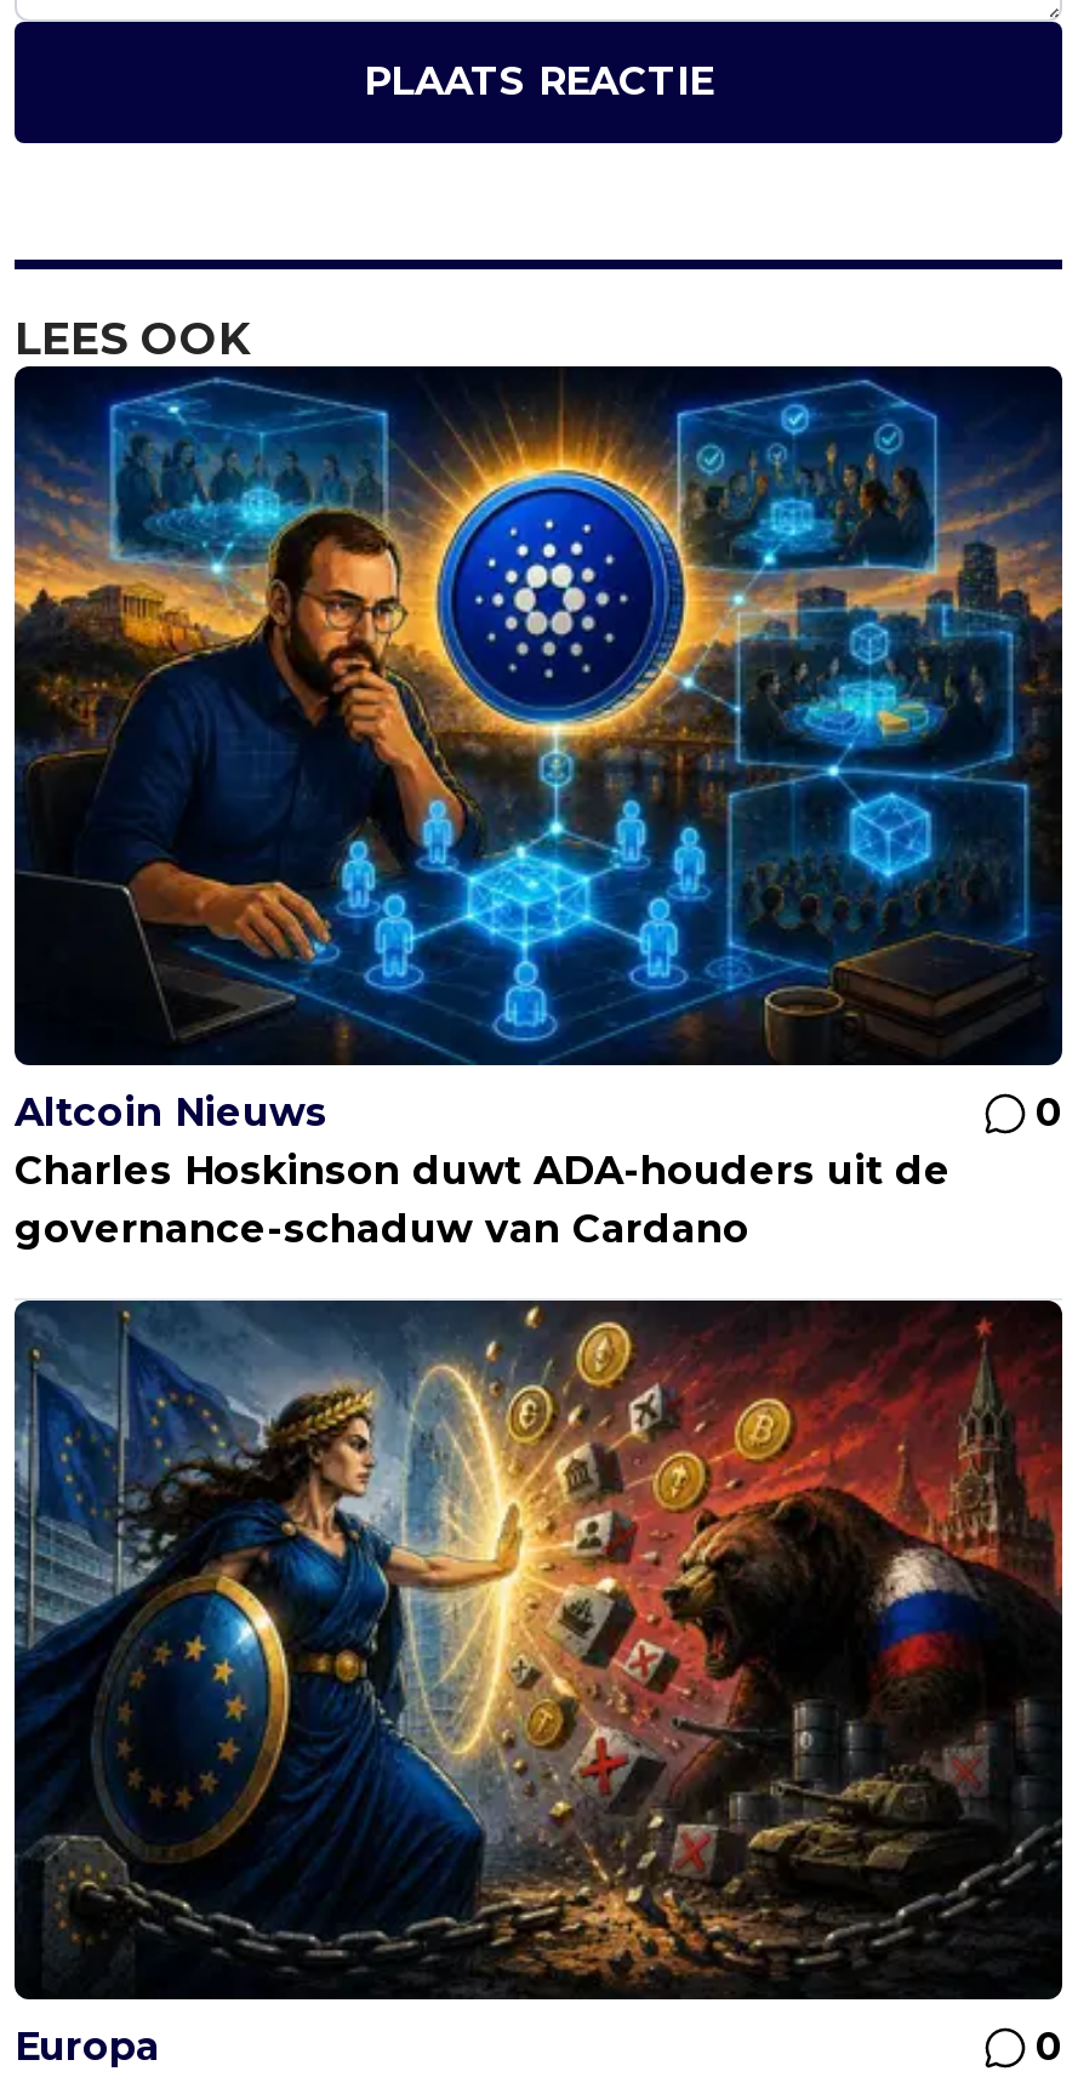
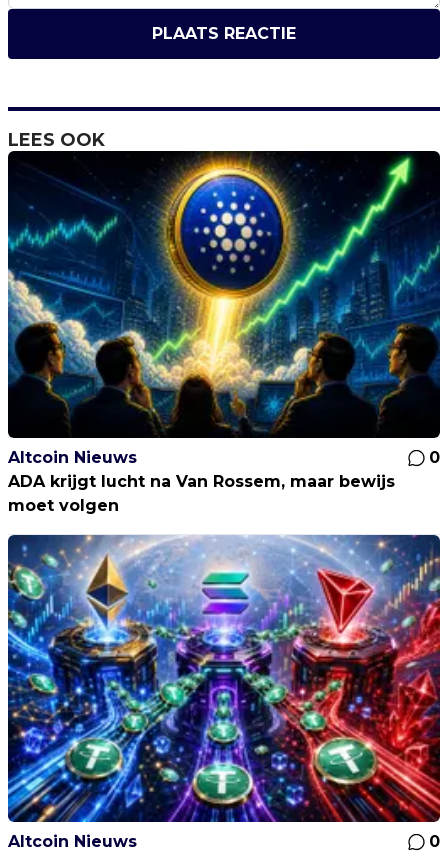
- [image]
- Charles Hoskinson duwt ADA-houders uit de
- governance-schaduw van Cardano
+ [image]
+ ADA krijgt lucht na Van Rossem, maar bewijs
+ moet volgen

- [image]
- Europa
+ [image]
+ Altcoin Nieuws
